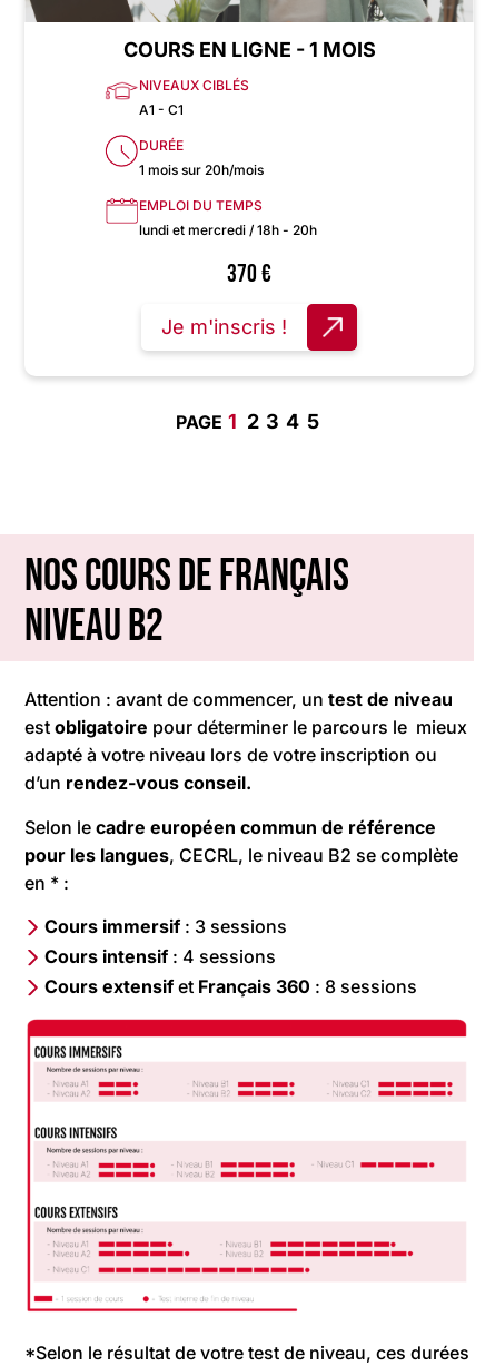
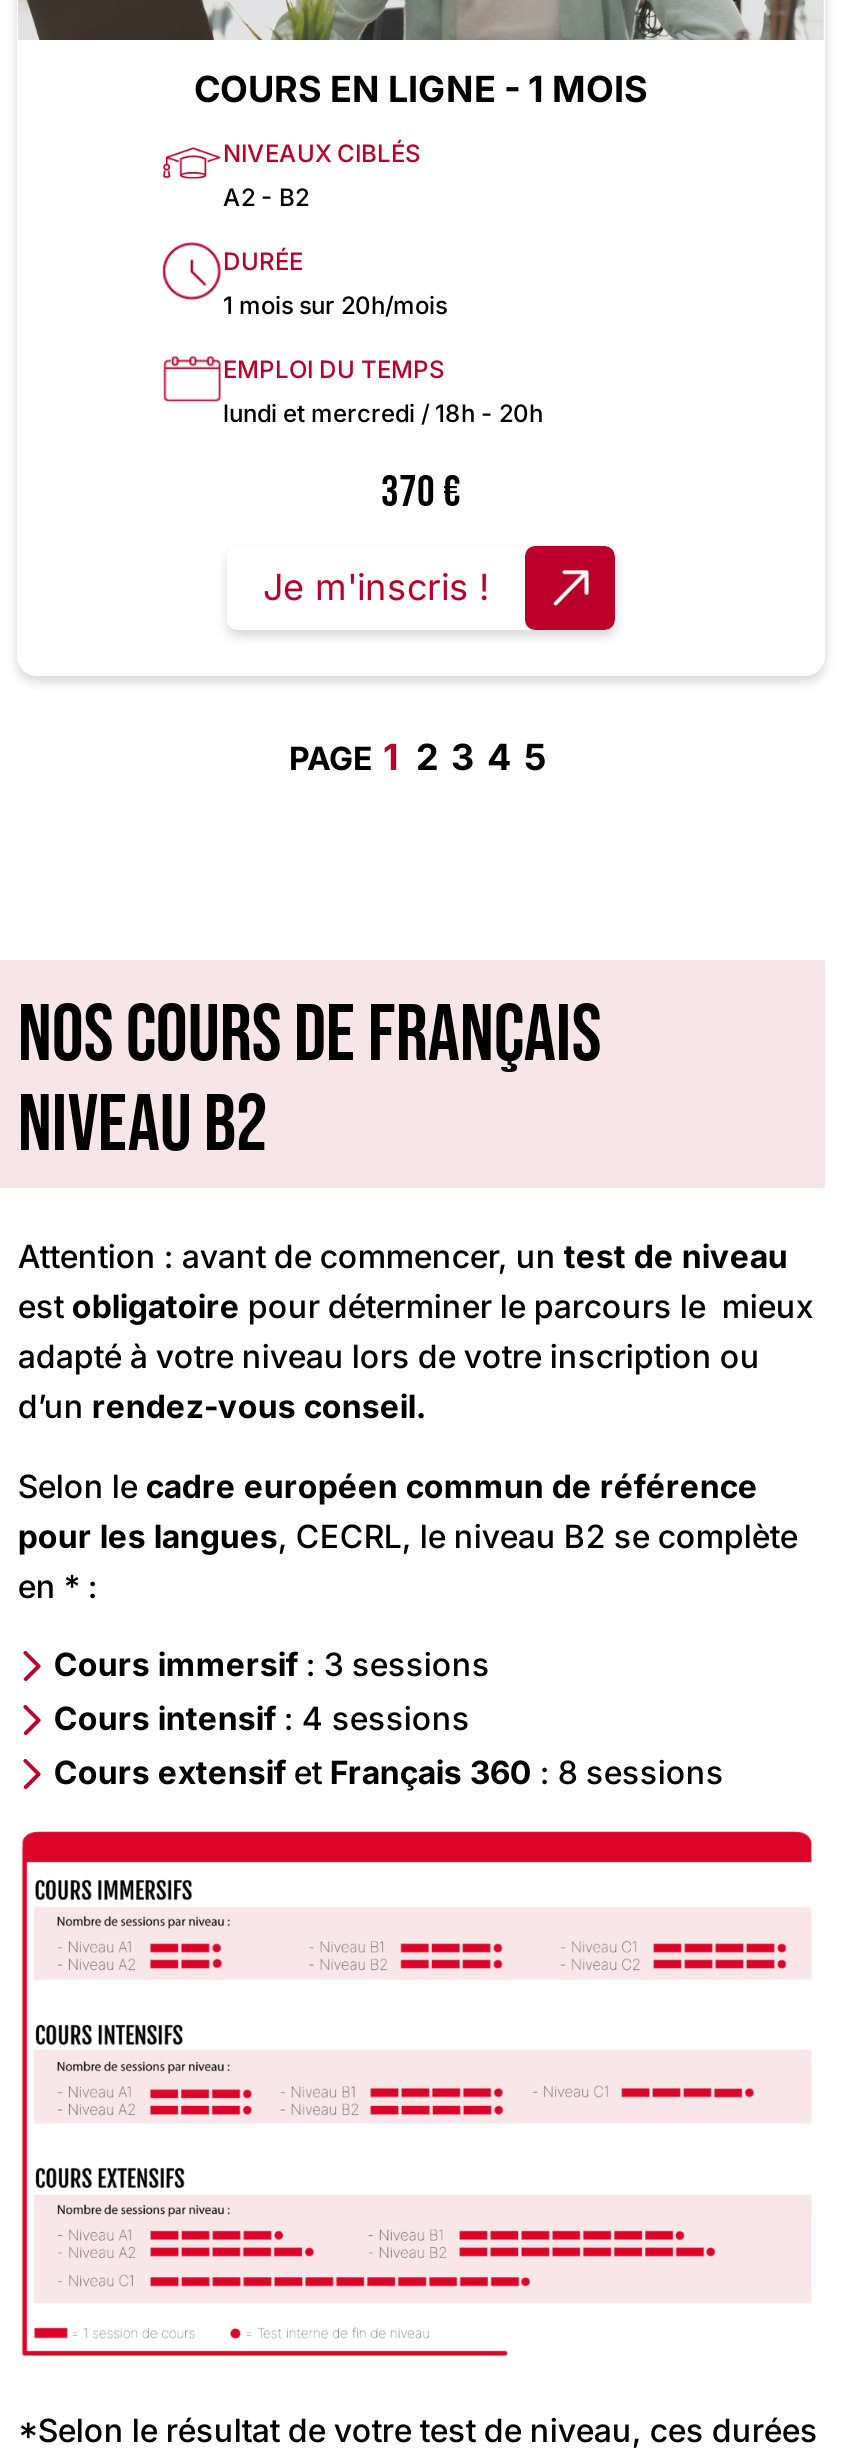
- A1 - C1
+ A2 - B2
